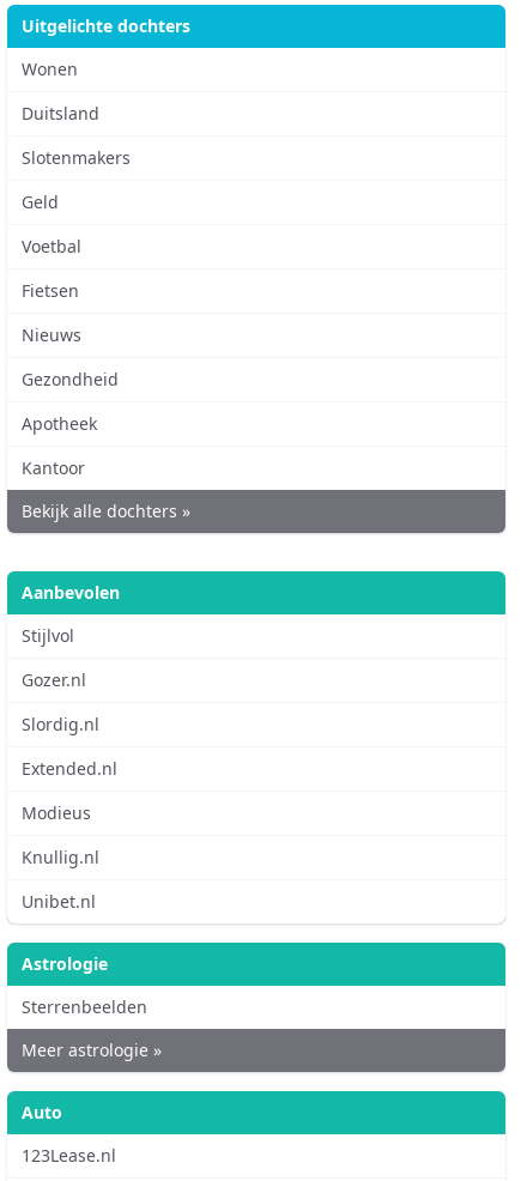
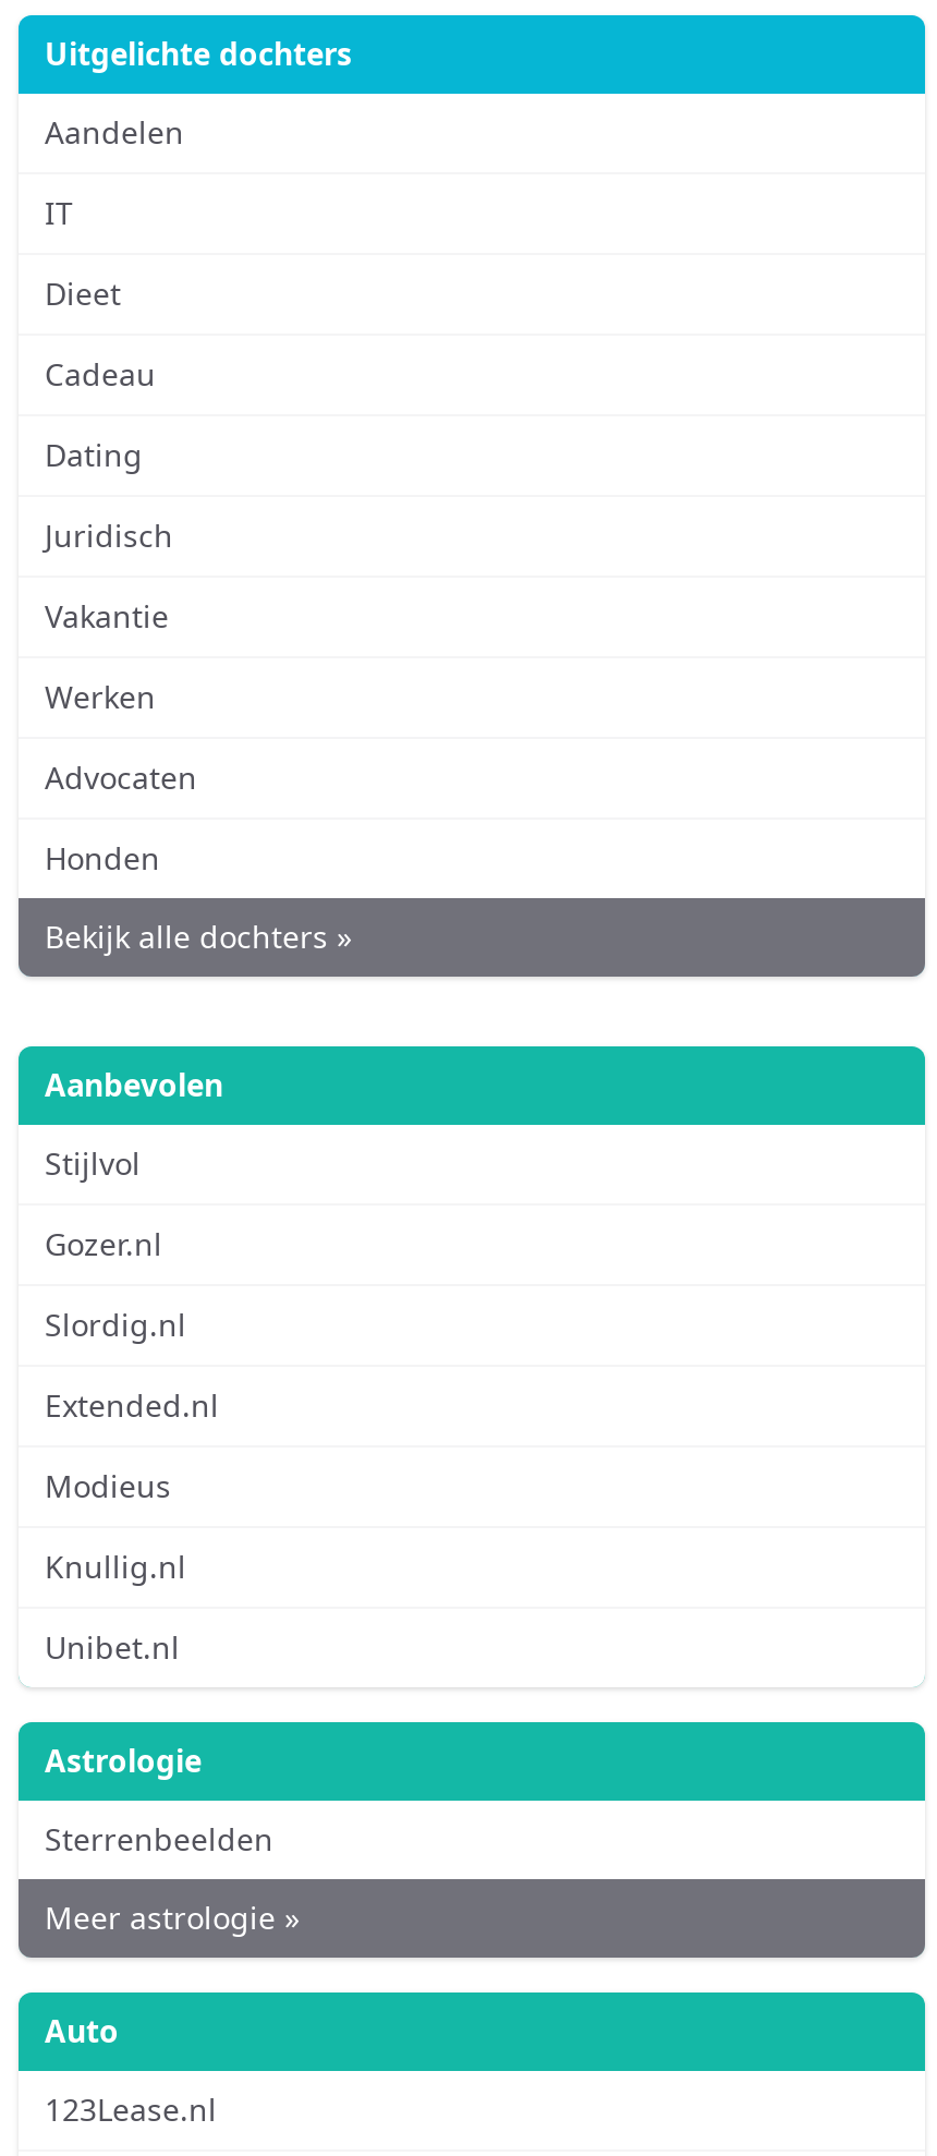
- Wonen
+ Aandelen

- Duitsland
+ IT

- Slotenmakers
+ Dieet

- Geld
+ Cadeau

- Voetbal
+ Dating

- Fietsen
+ Juridisch

- Nieuws
+ Vakantie

- Gezondheid
+ Werken

- Apotheek
+ Advocaten

- Kantoor
+ Honden
